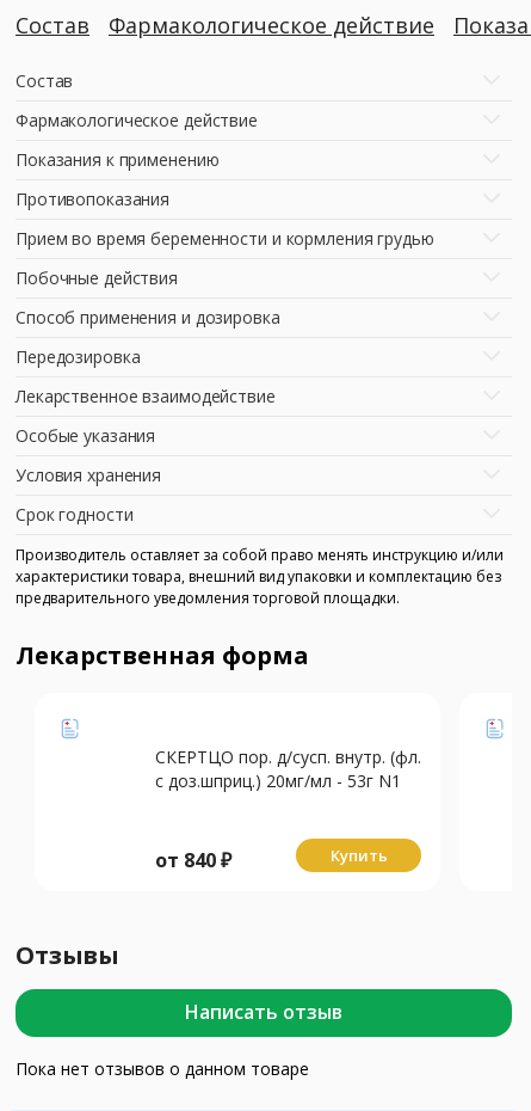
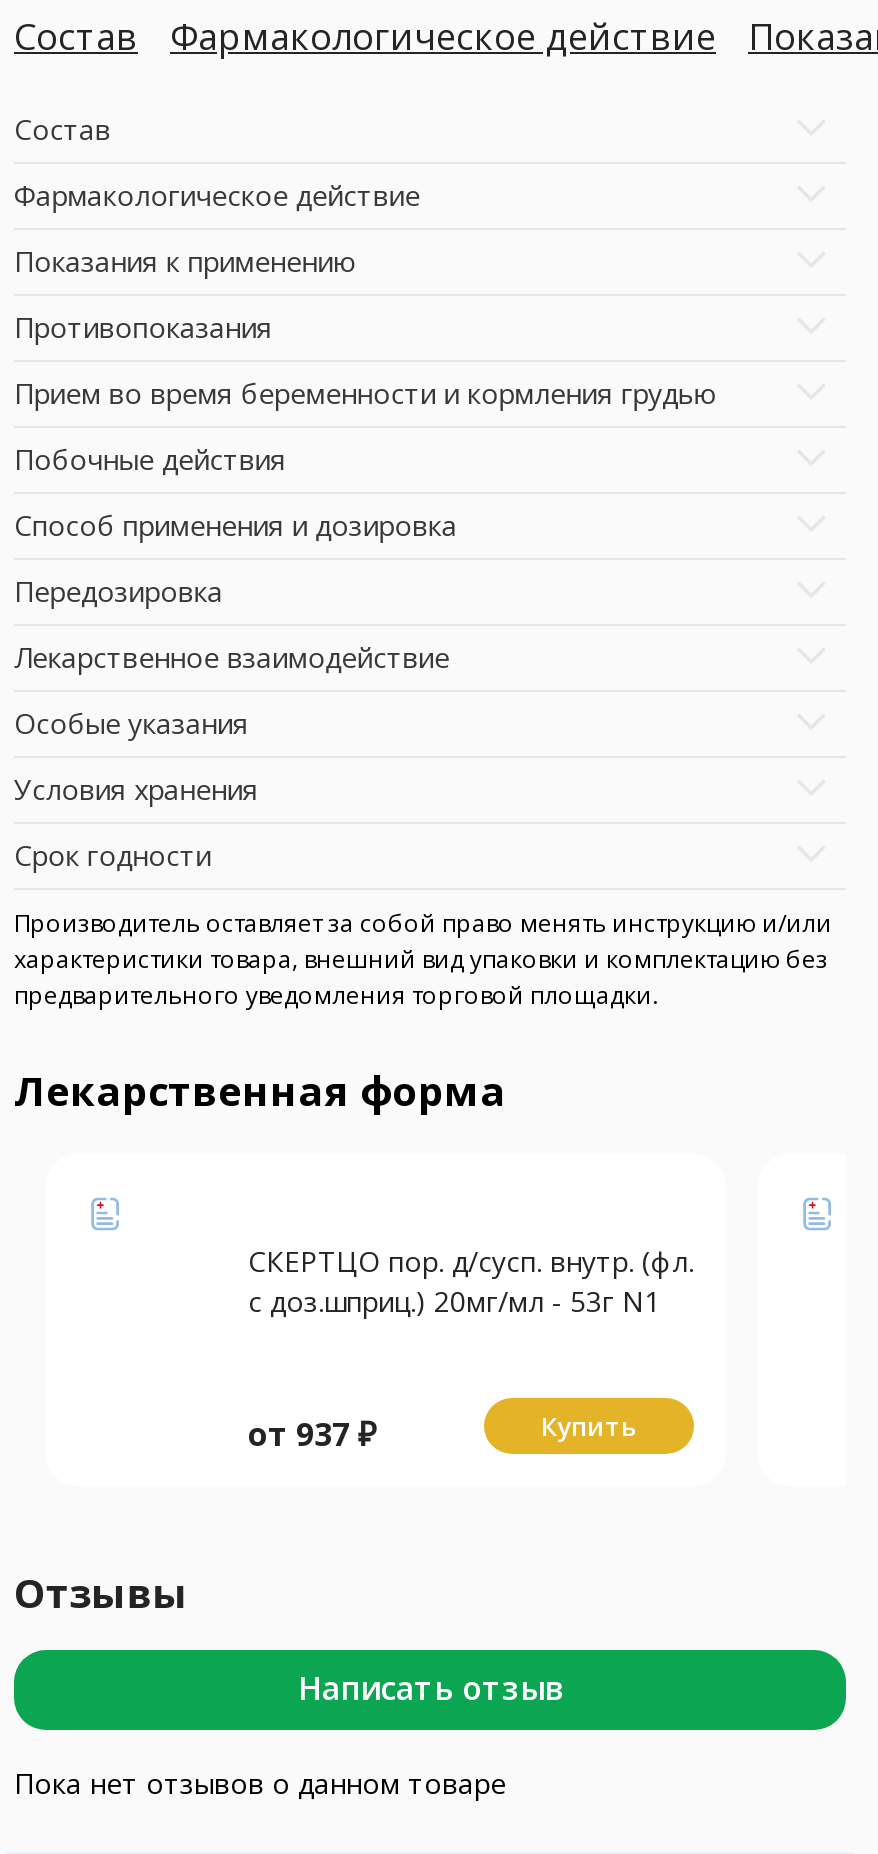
- от 840 ₽
+ от 937 ₽
